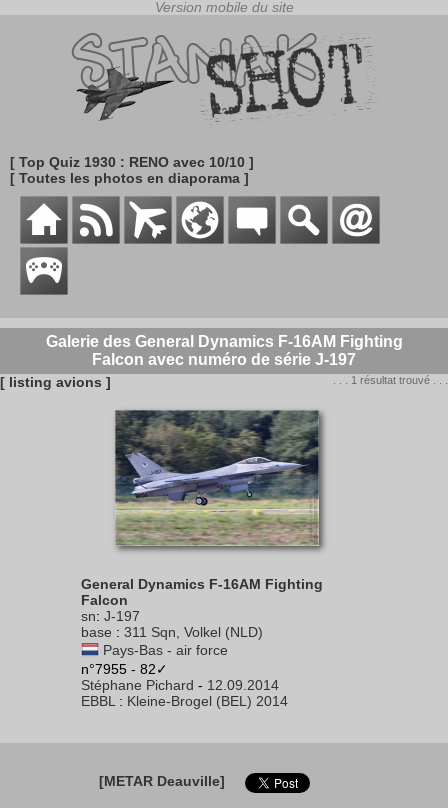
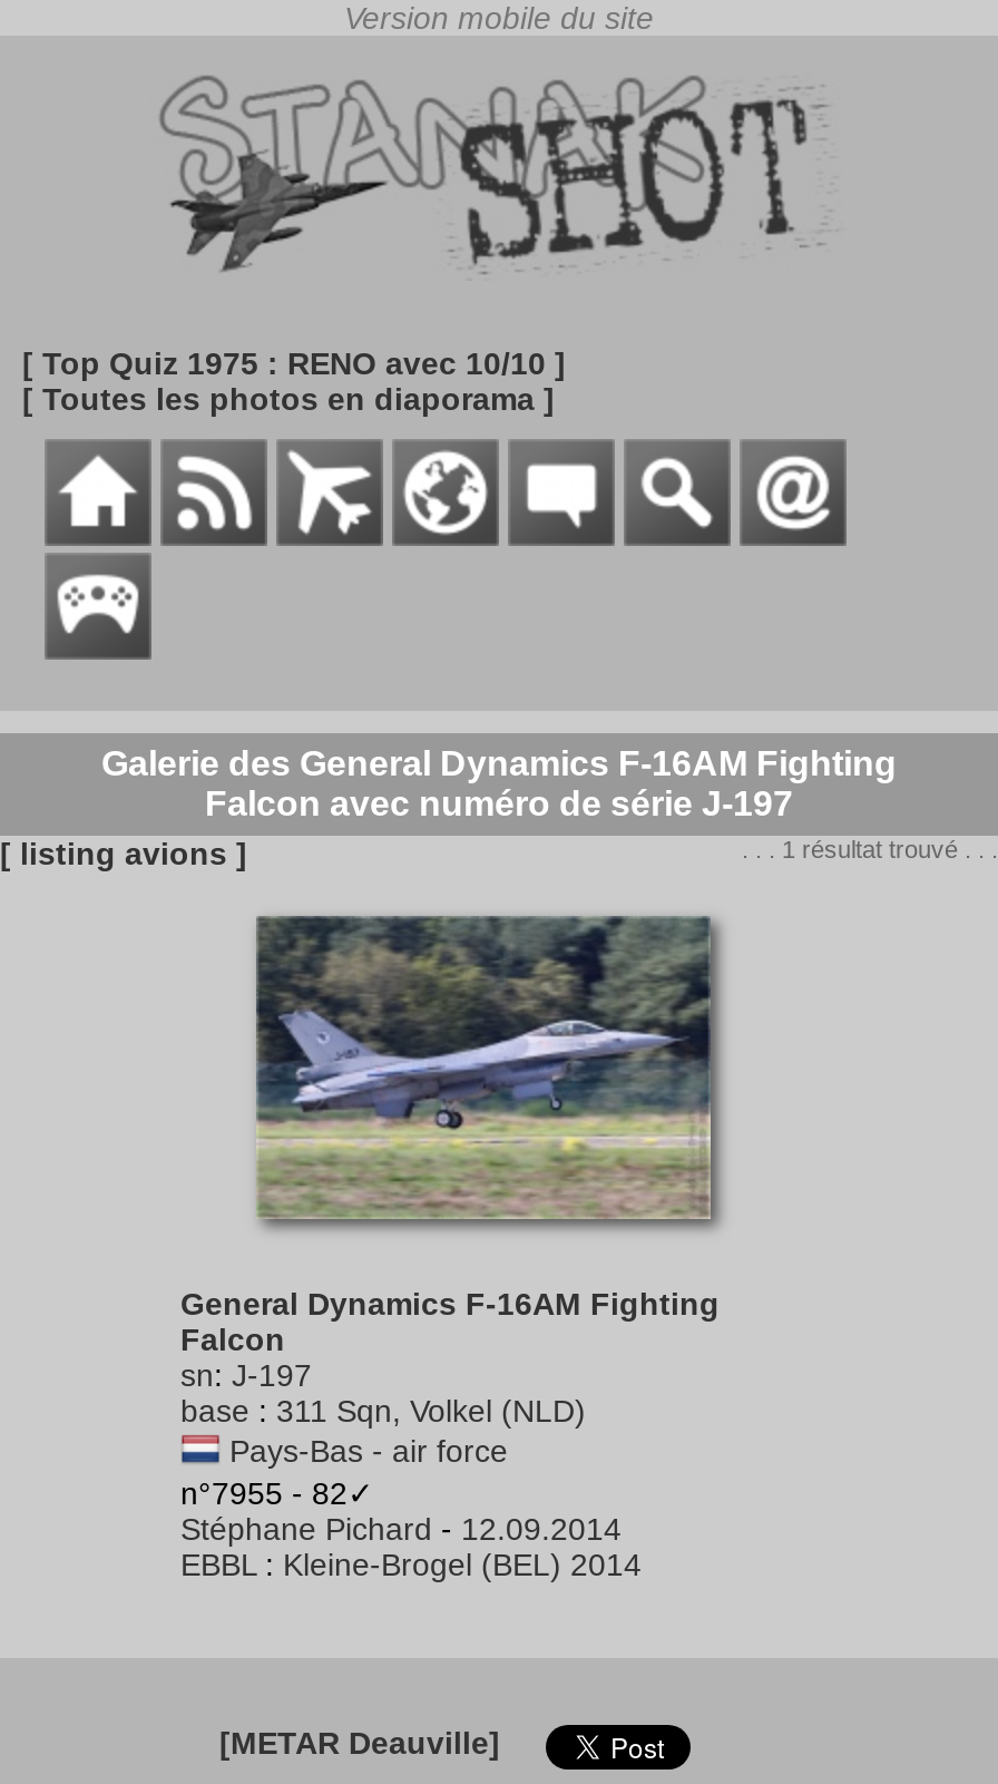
- [ Top Quiz 1930 : RENO avec 10/10 ]
+ [ Top Quiz 1975 : RENO avec 10/10 ]
